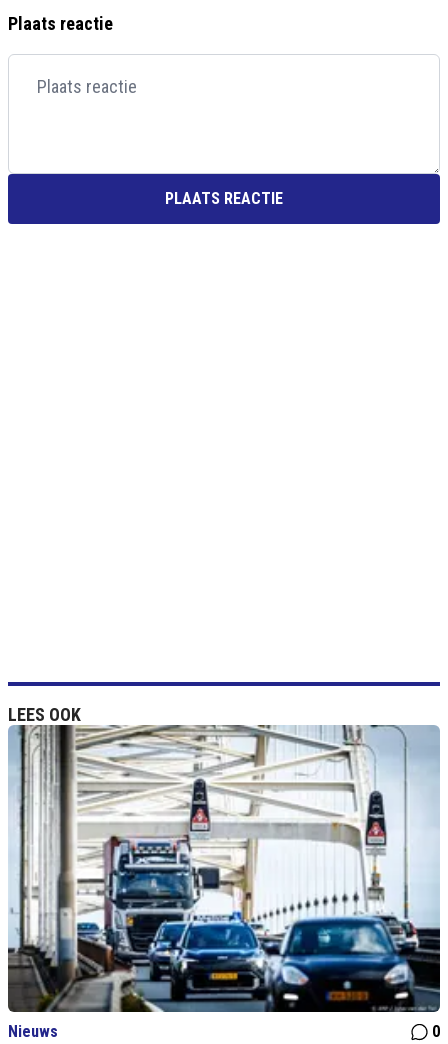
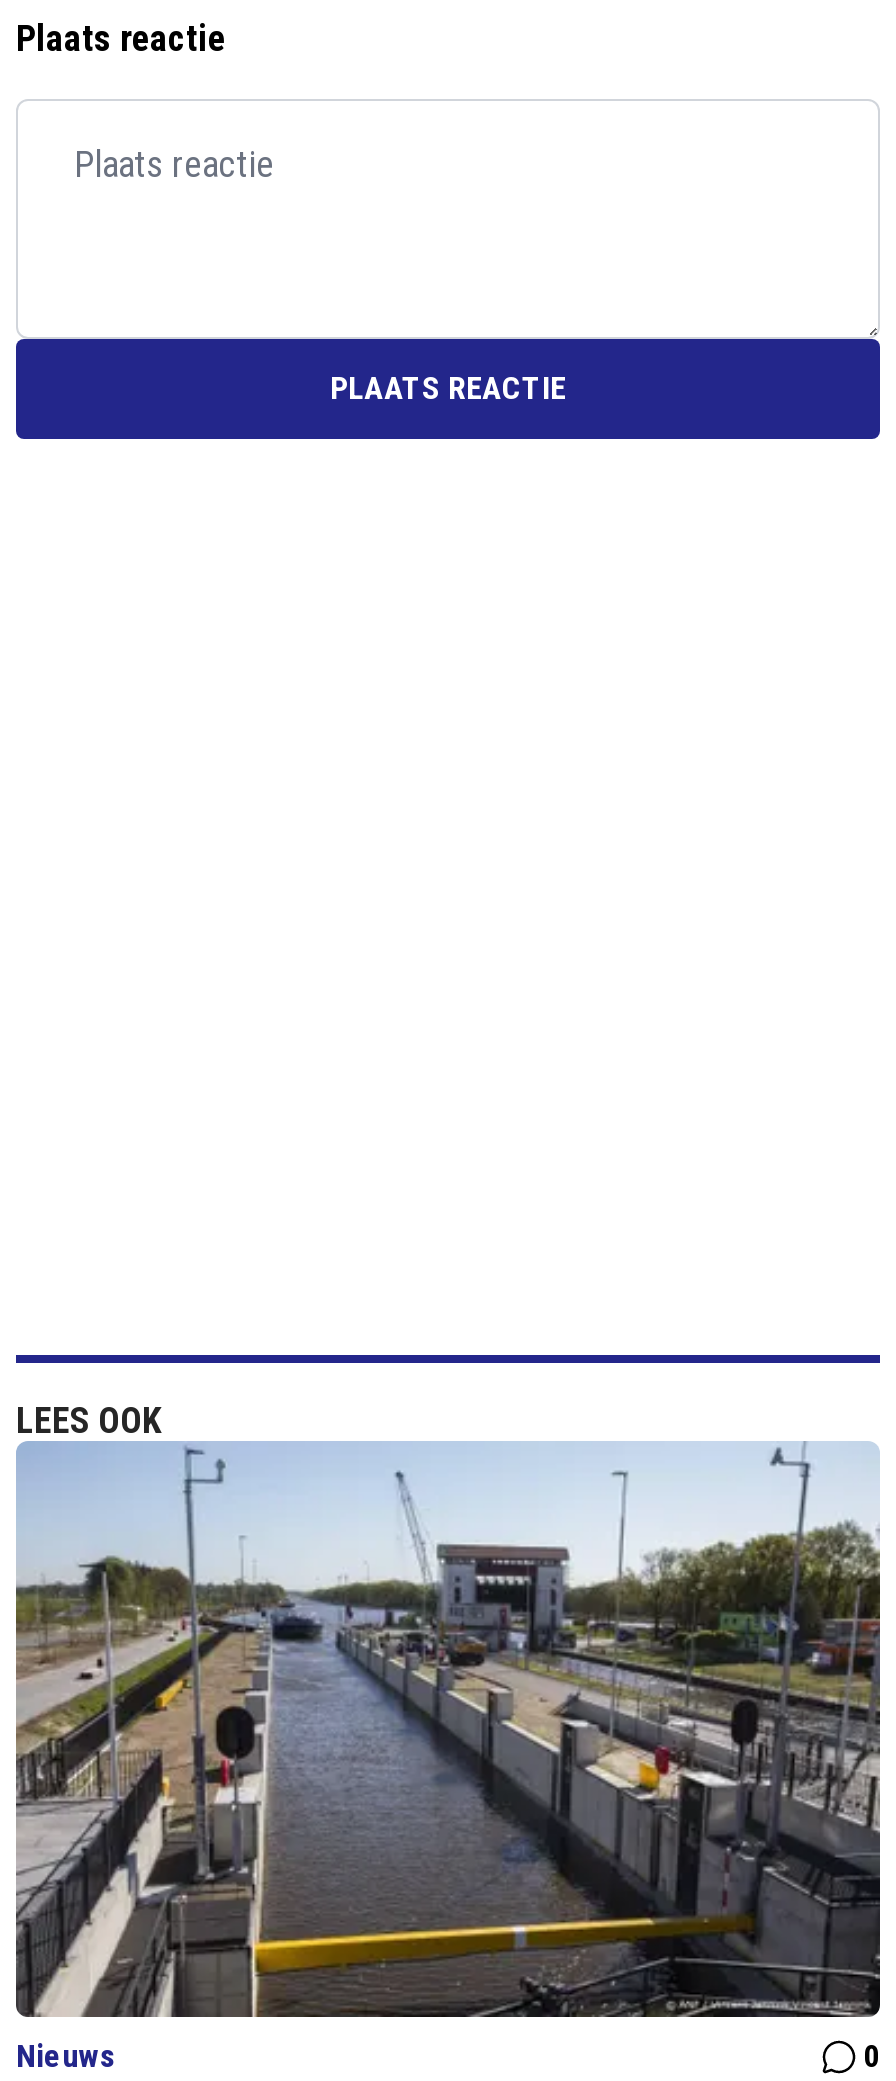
- [image]
+ [image]
